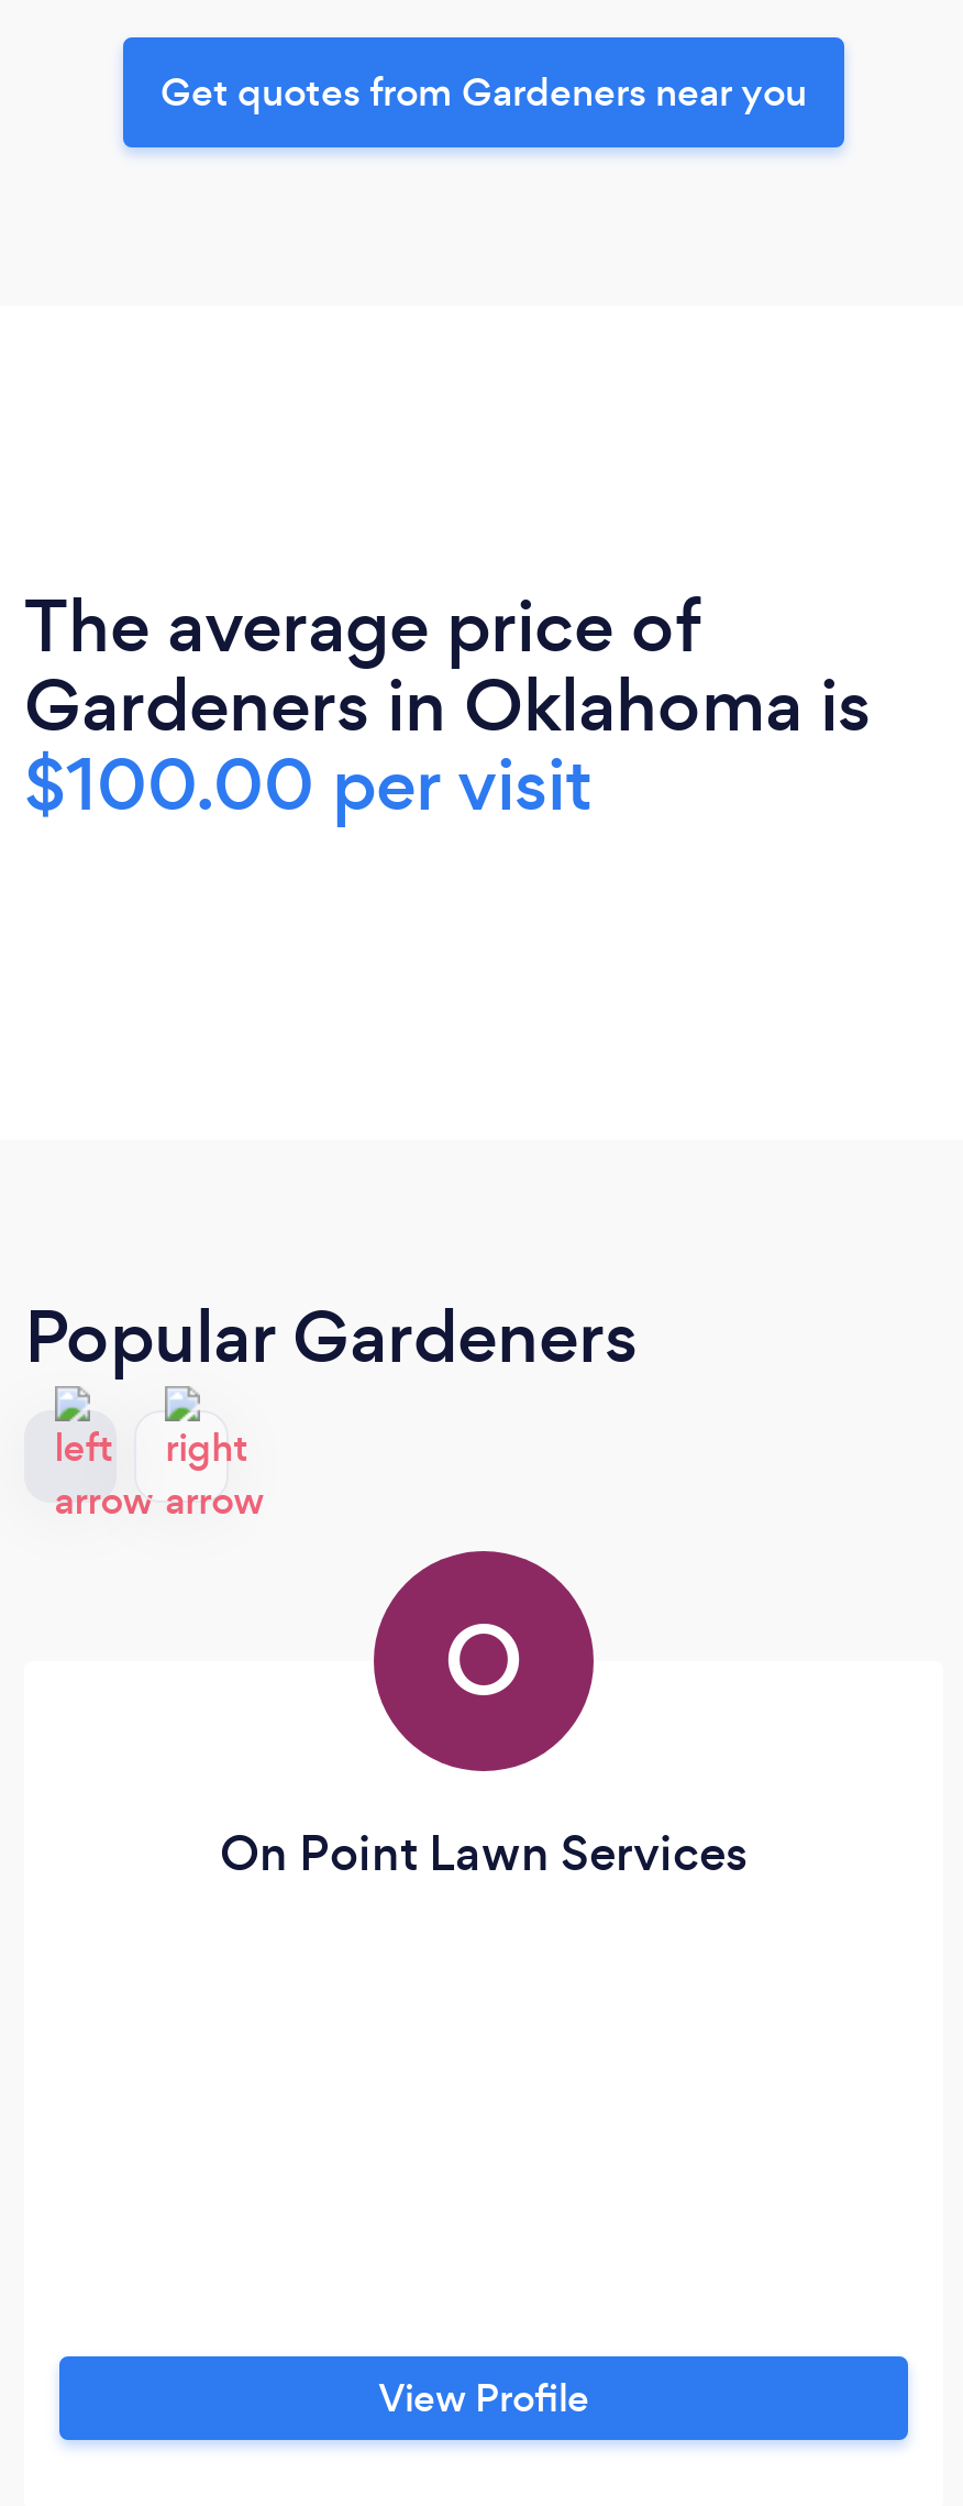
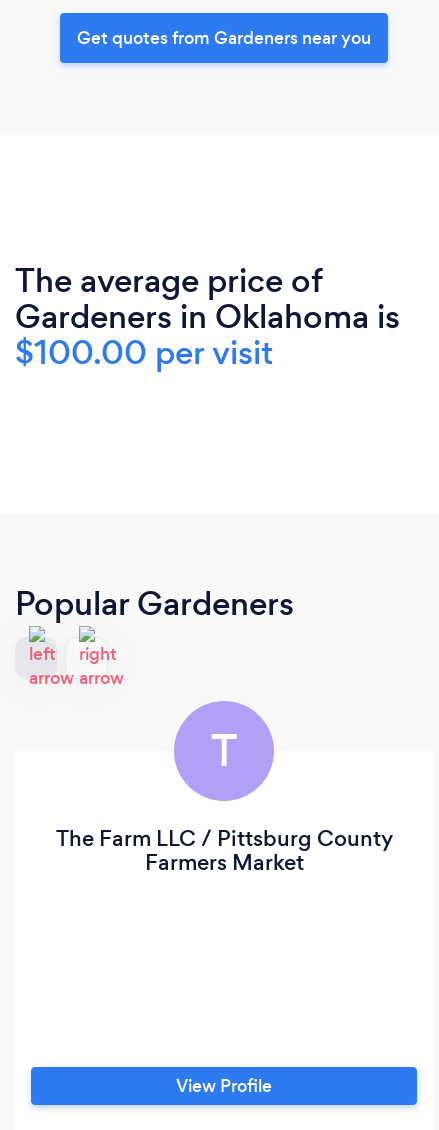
- O
+ T

- On Point Lawn Services
+ The Farm LLC / Pittsburg County
+ Farmers Market
